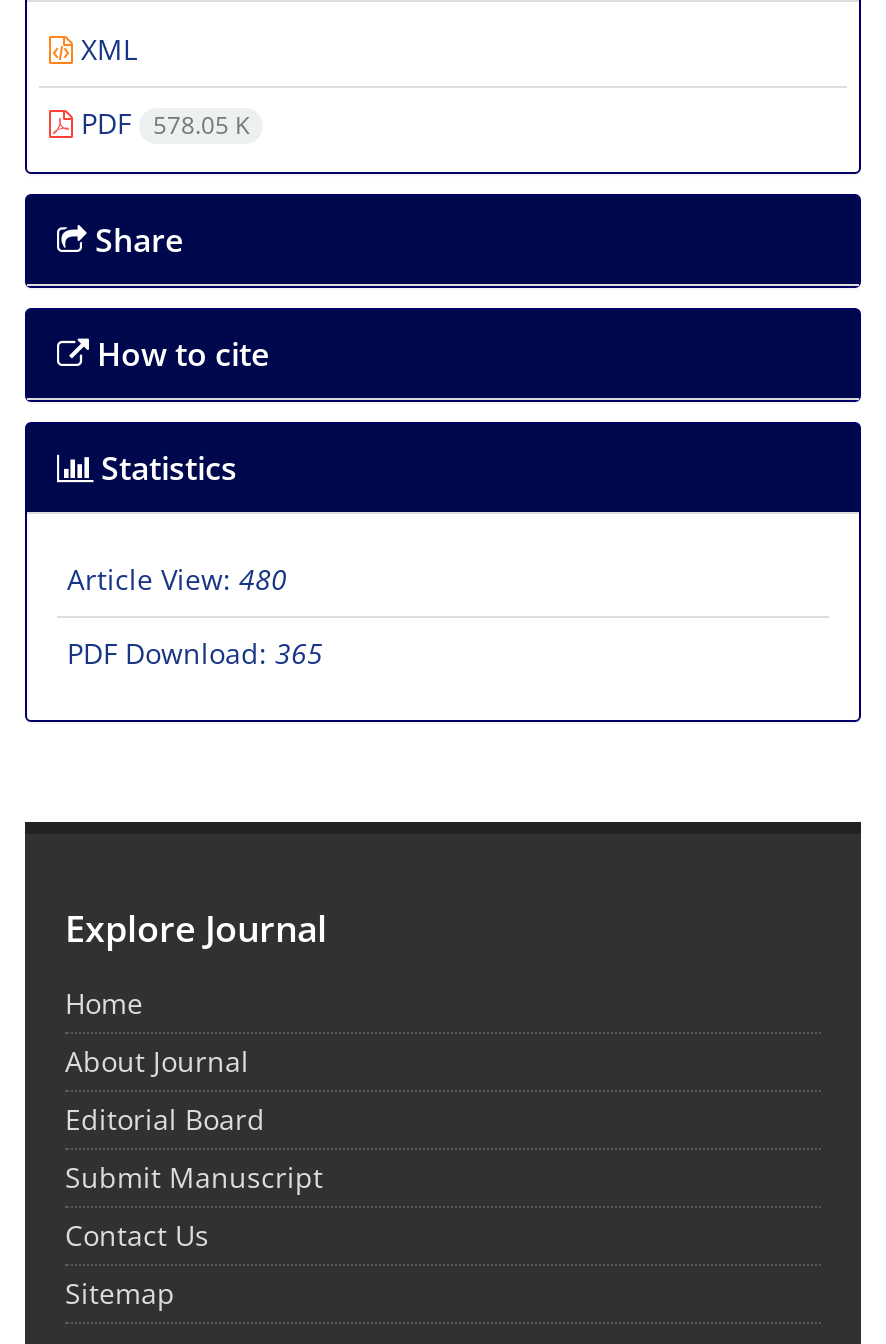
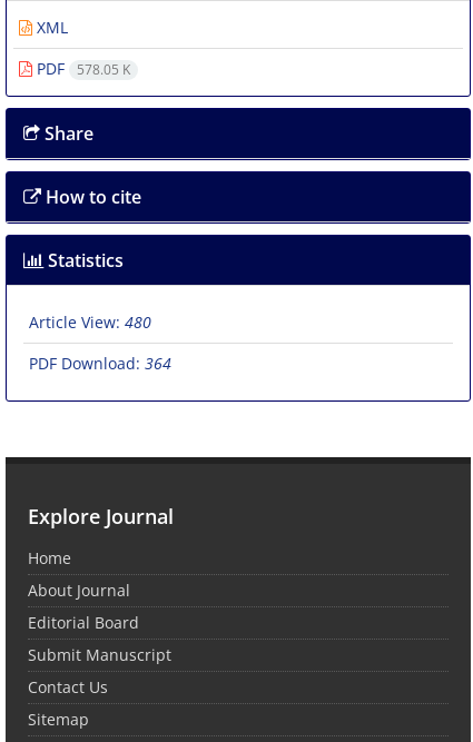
- PDF Download: 365
+ PDF Download: 364
